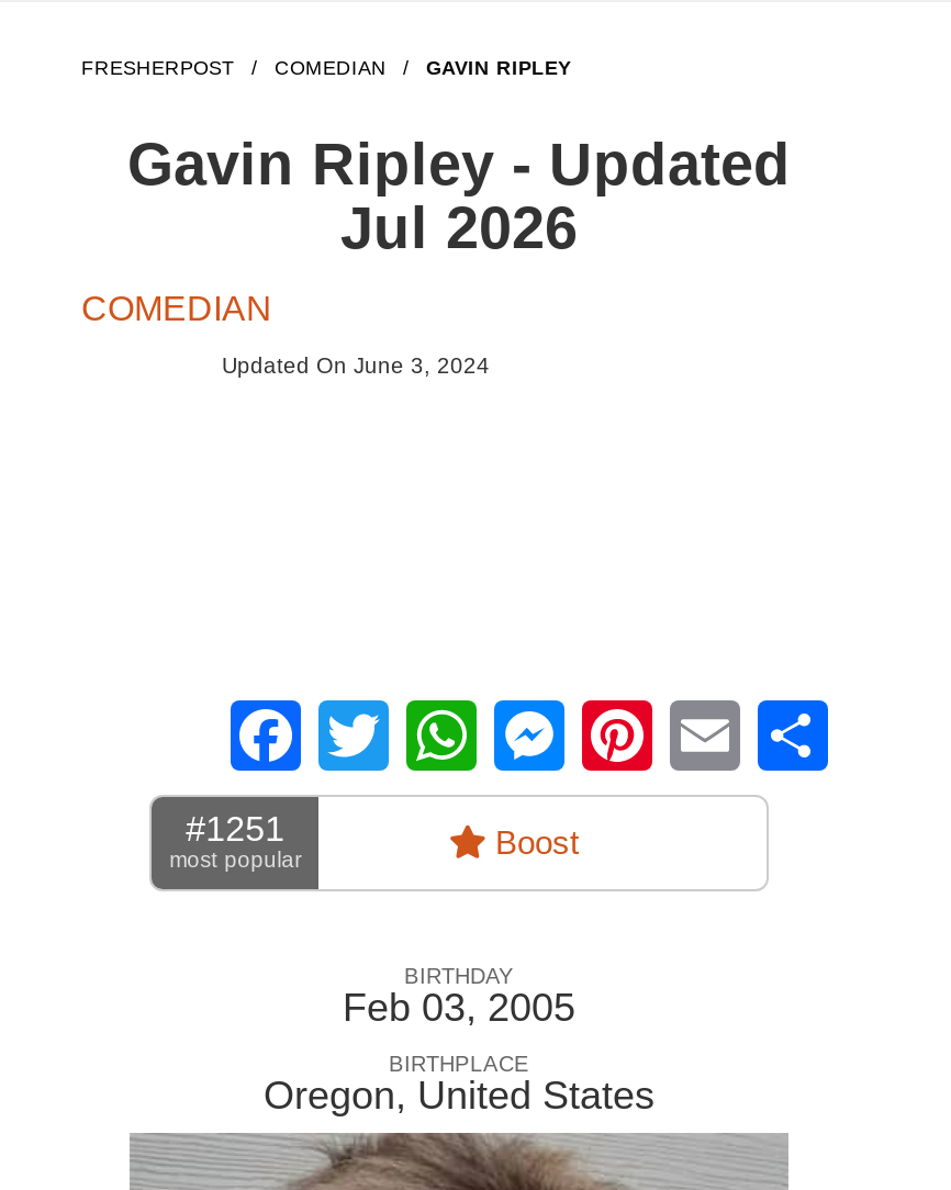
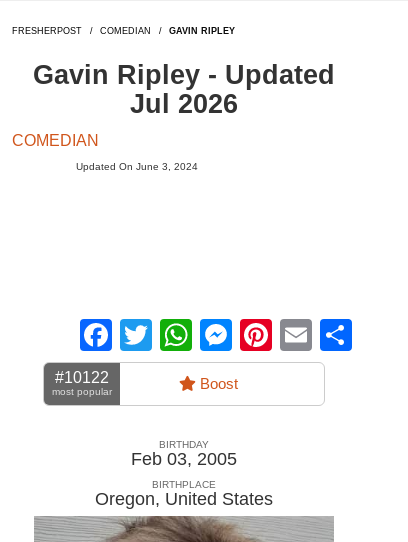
- #1251
+ #10122
